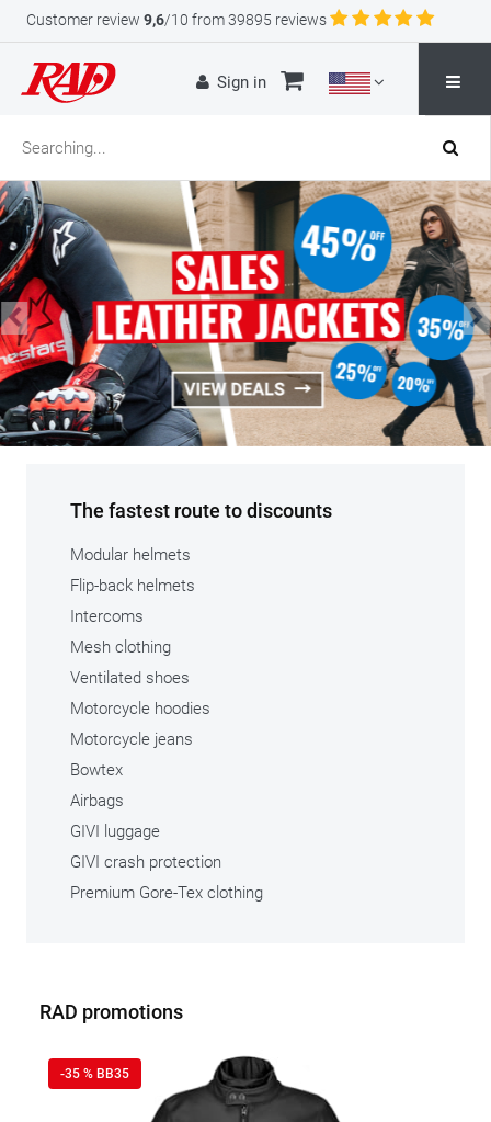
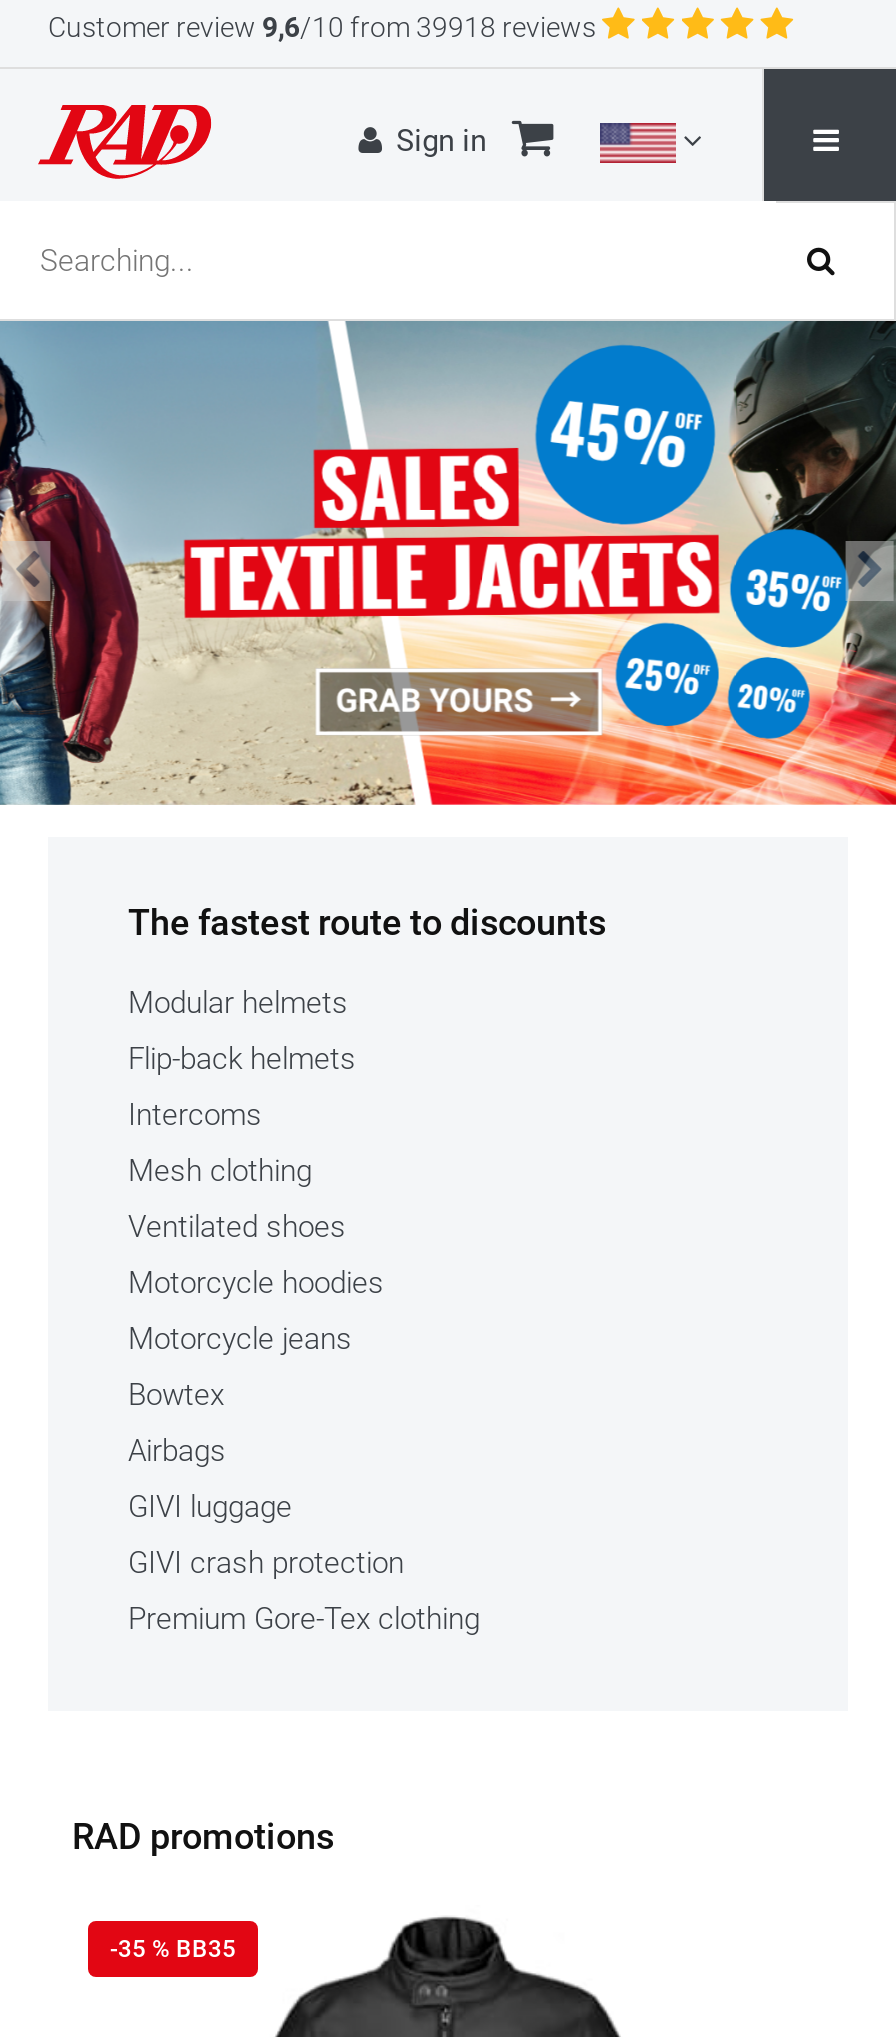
- Customer review 9,6/10 from 39895 reviews
+ Customer review 9,6/10 from 39918 reviews

- [image]
+ [image]
